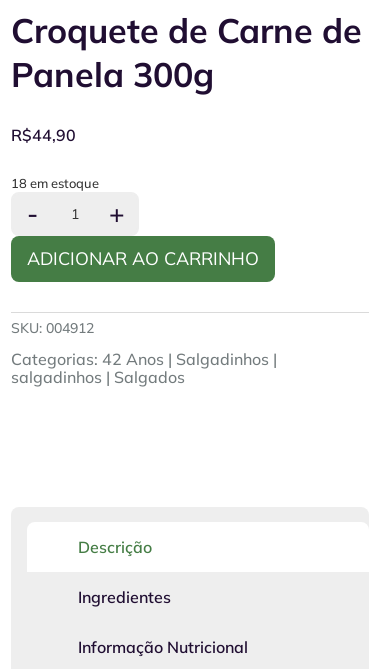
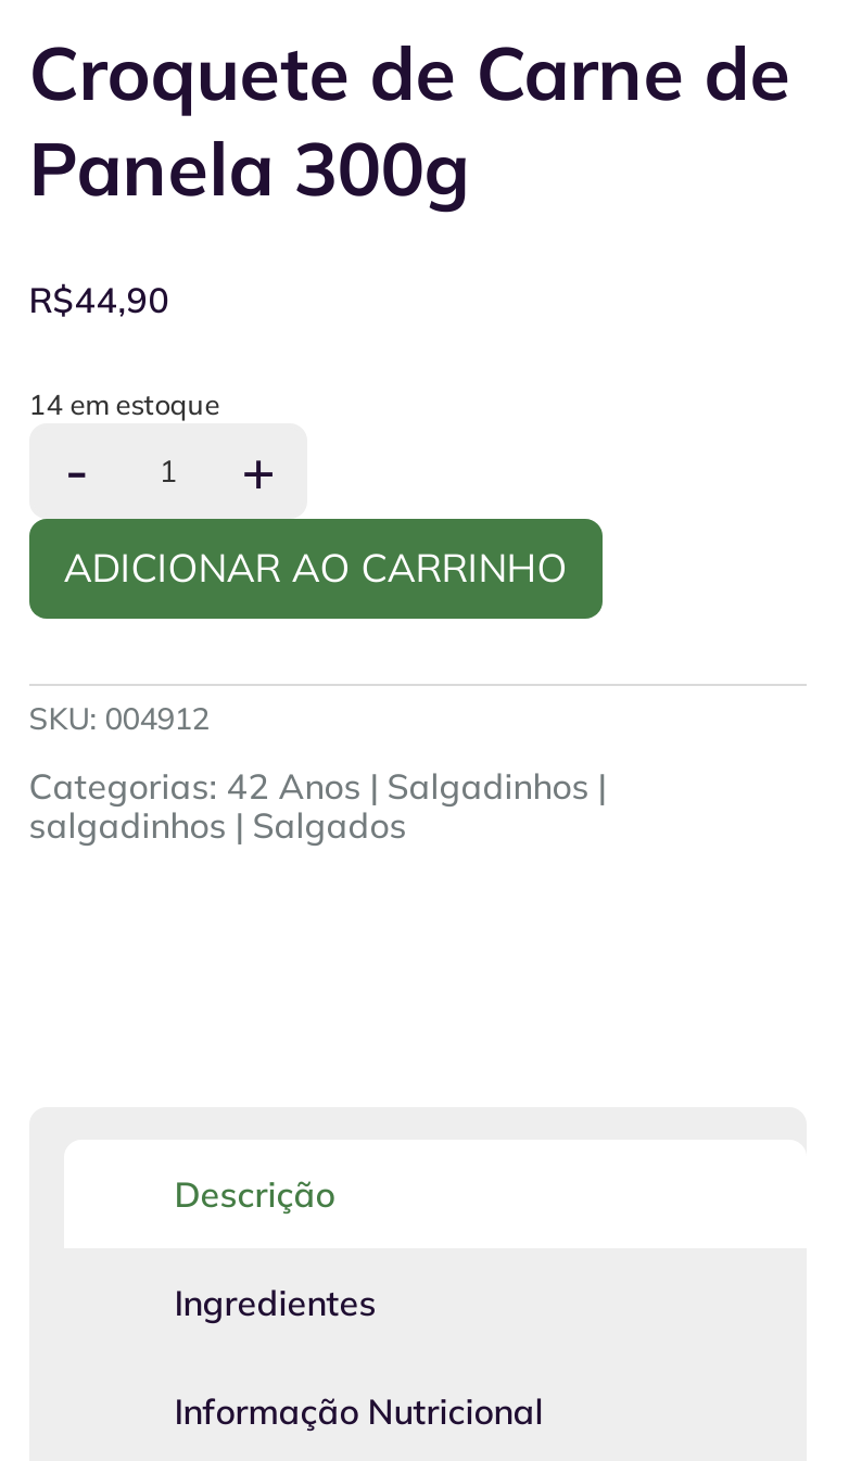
- 18 em estoque
+ 14 em estoque
